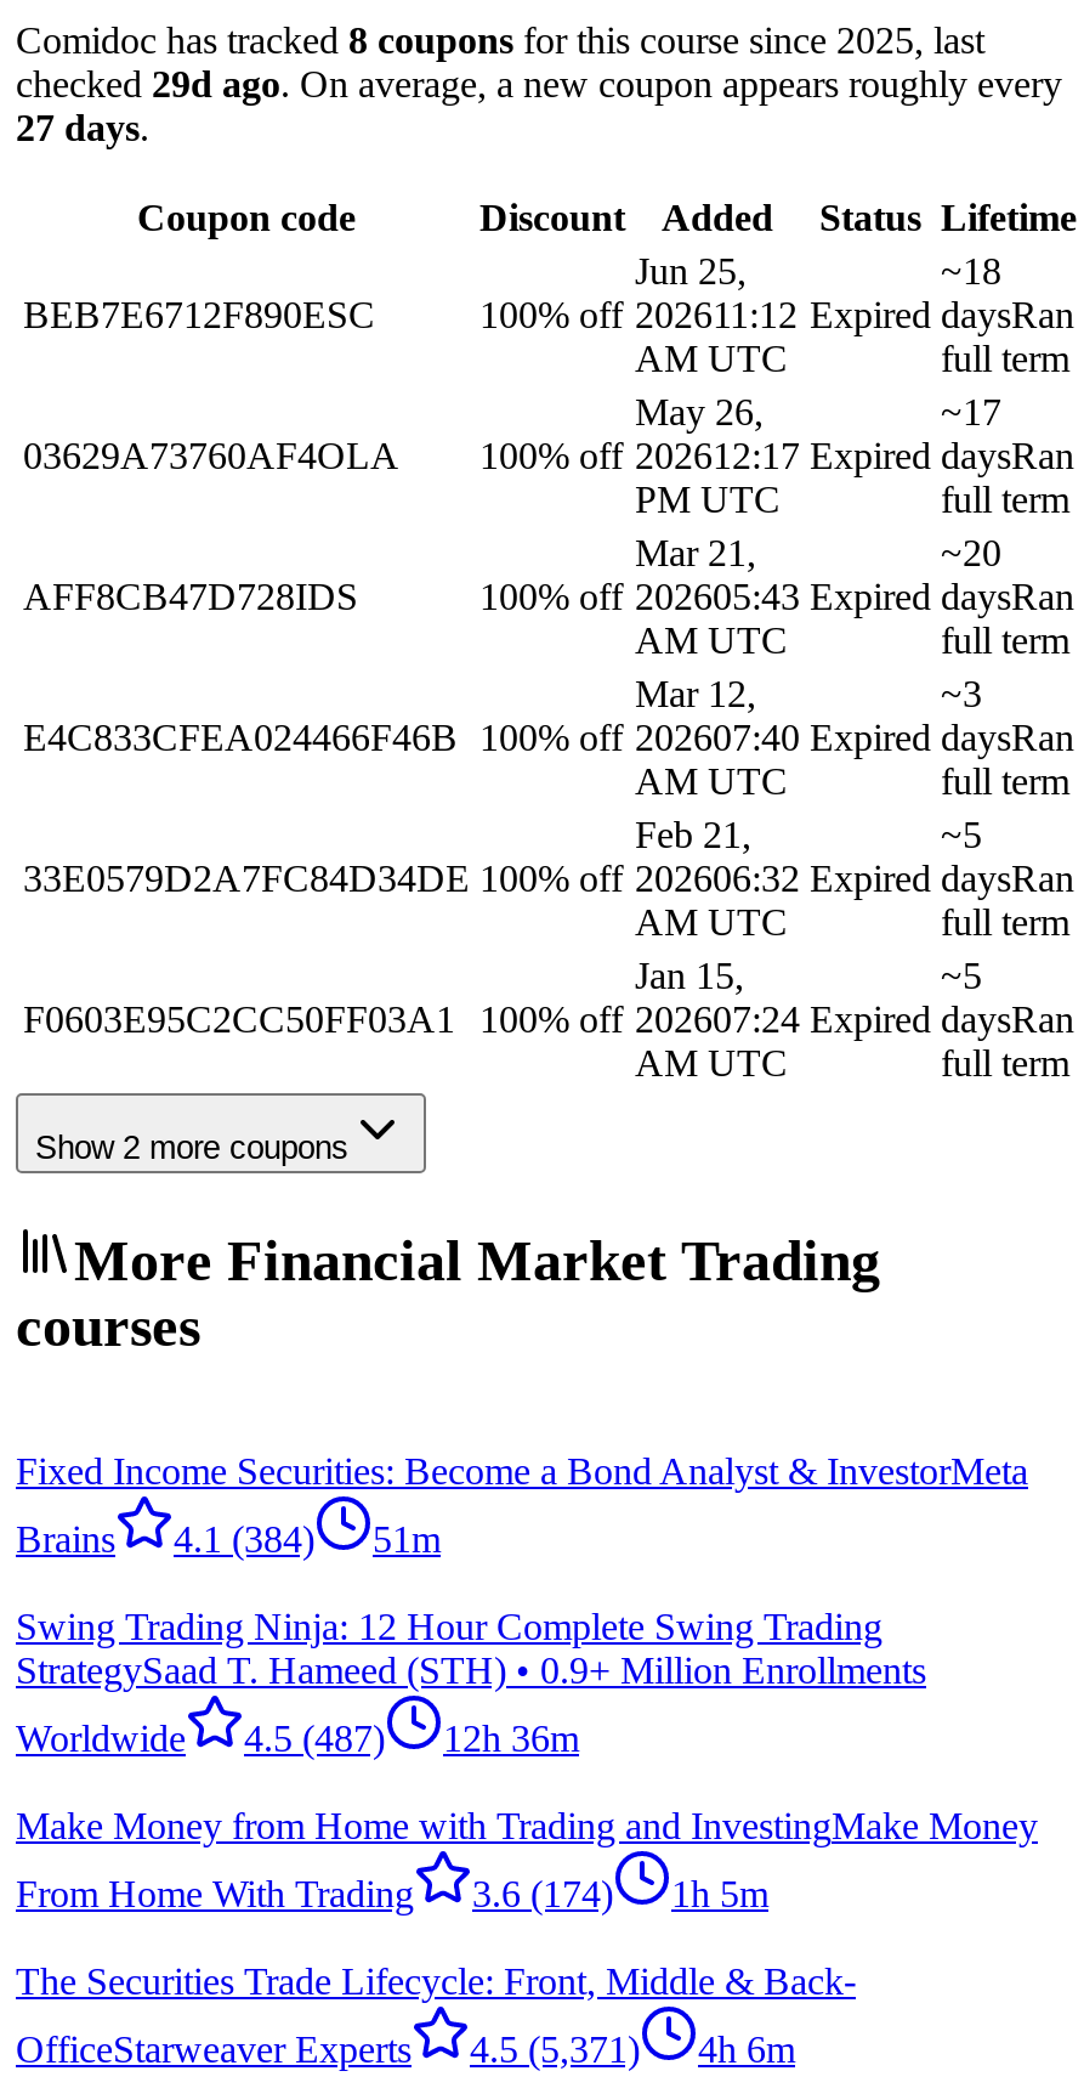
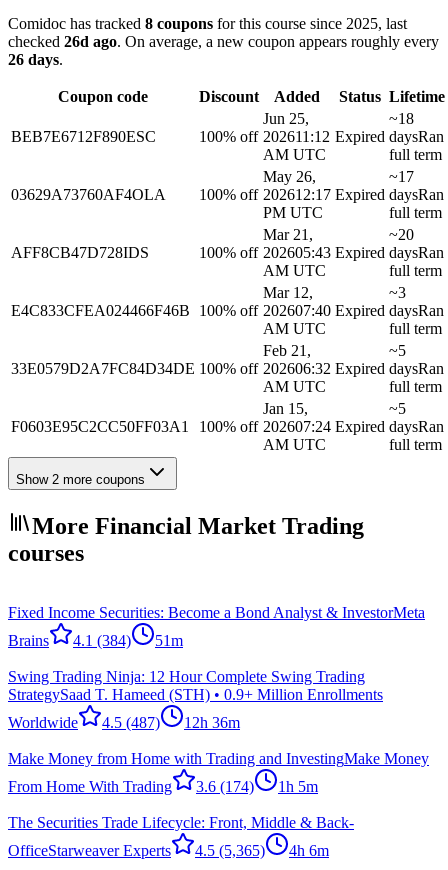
- checked 29d ago. On average, a new coupon appears roughly every
+ checked 26d ago. On average, a new coupon appears roughly every

- 27 days.
+ 26 days.

- OfficeStarweaver Experts 4.5 (5,371) 4h 6m
+ OfficeStarweaver Experts 4.5 (5,365) 4h 6m
